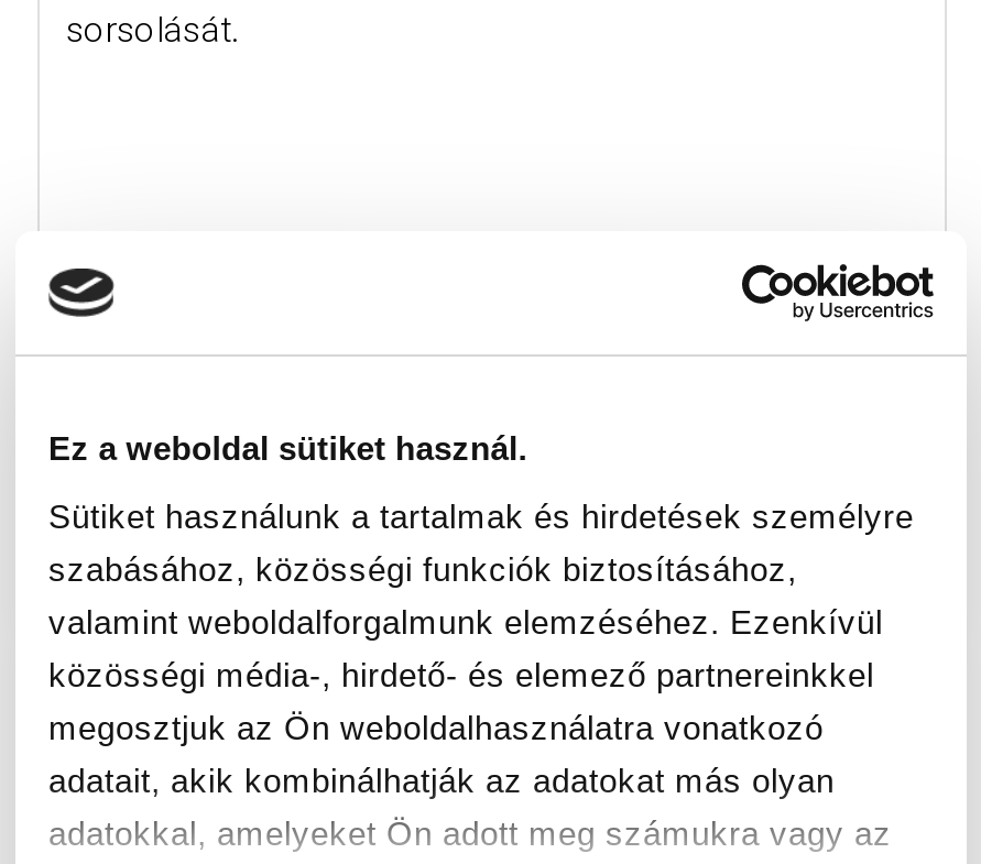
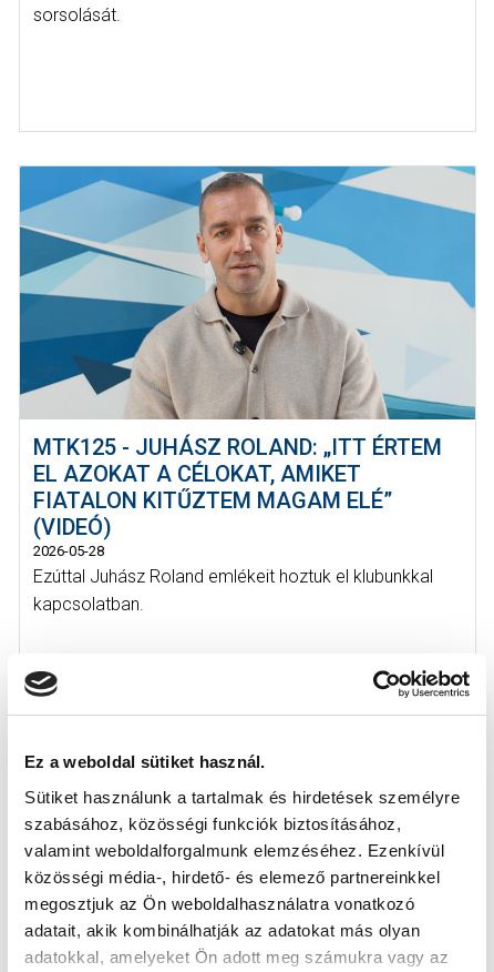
+ [image]
+ MTK125 - JUHÁSZ ROLAND: „ITT ÉRTEM
+ EL AZOKAT A CÉLOKAT, AMIKET
+ FIATALON KITŰZTEM MAGAM ELÉ”
+ (VIDEÓ)
+ 2026-05-28
+ Ezúttal Juhász Roland emlékeit hoztuk el klubunkkal
+ kapcsolatban.
